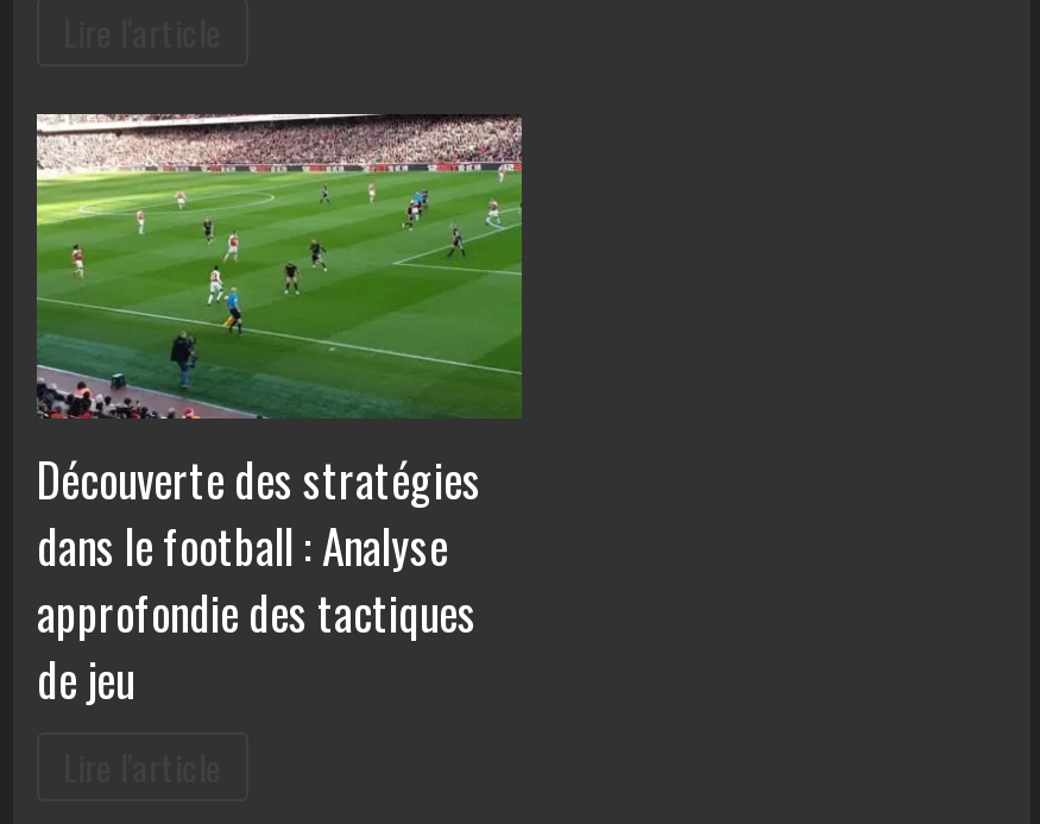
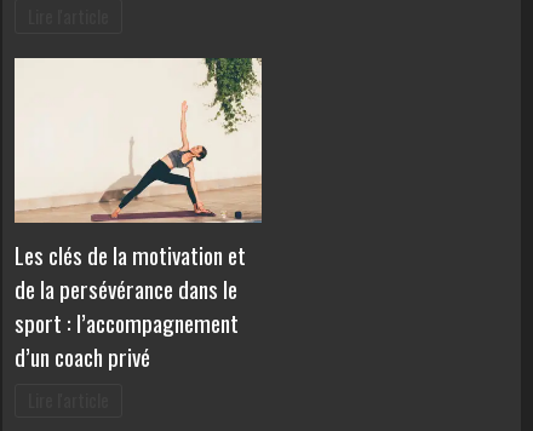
- [image]
- Découverte des stratégies
- dans le football : Analyse
- approfondie des tactiques
- de jeu
+ [image]
+ Les clés de la motivation et
+ de la persévérance dans le
+ sport : l’accompagnement
+ d’un coach privé
